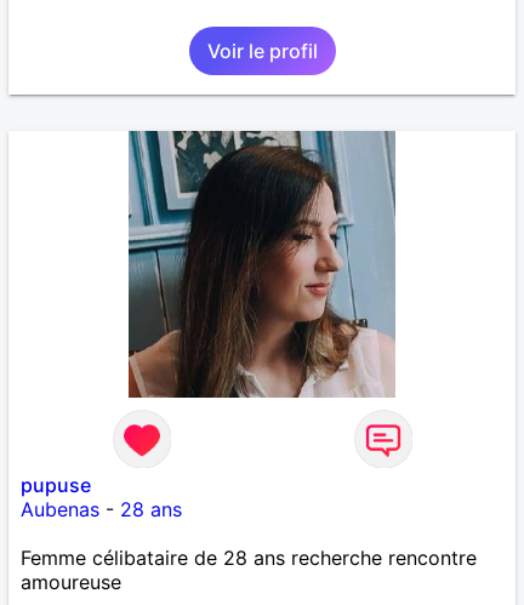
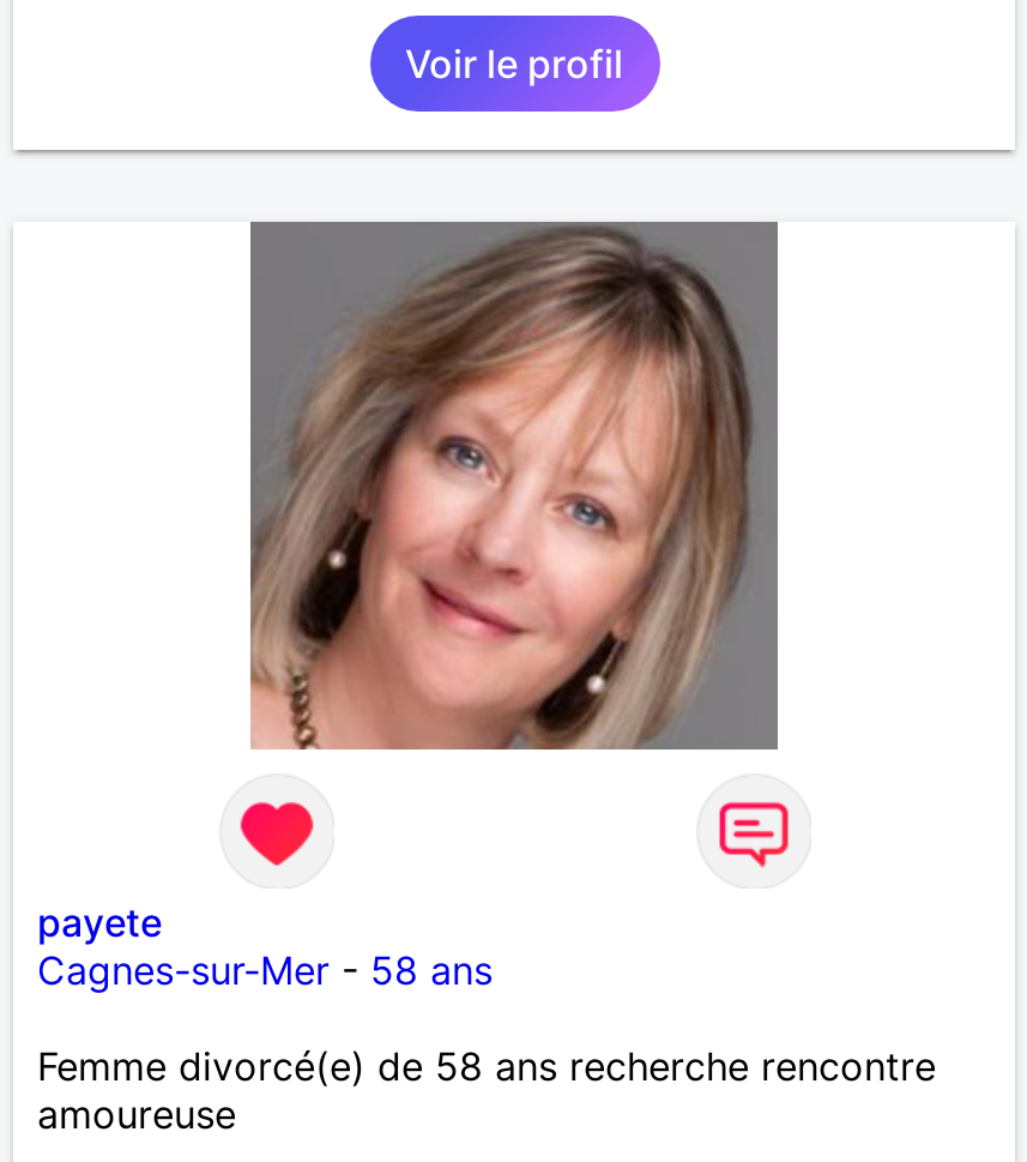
- [image]
+ [image]

- pupuse
- Aubenas - 28 ans
+ payete
+ Cagnes-sur-Mer - 58 ans

- Femme célibataire de 28 ans recherche rencontre
+ Femme divorcé(e) de 58 ans recherche rencontre
